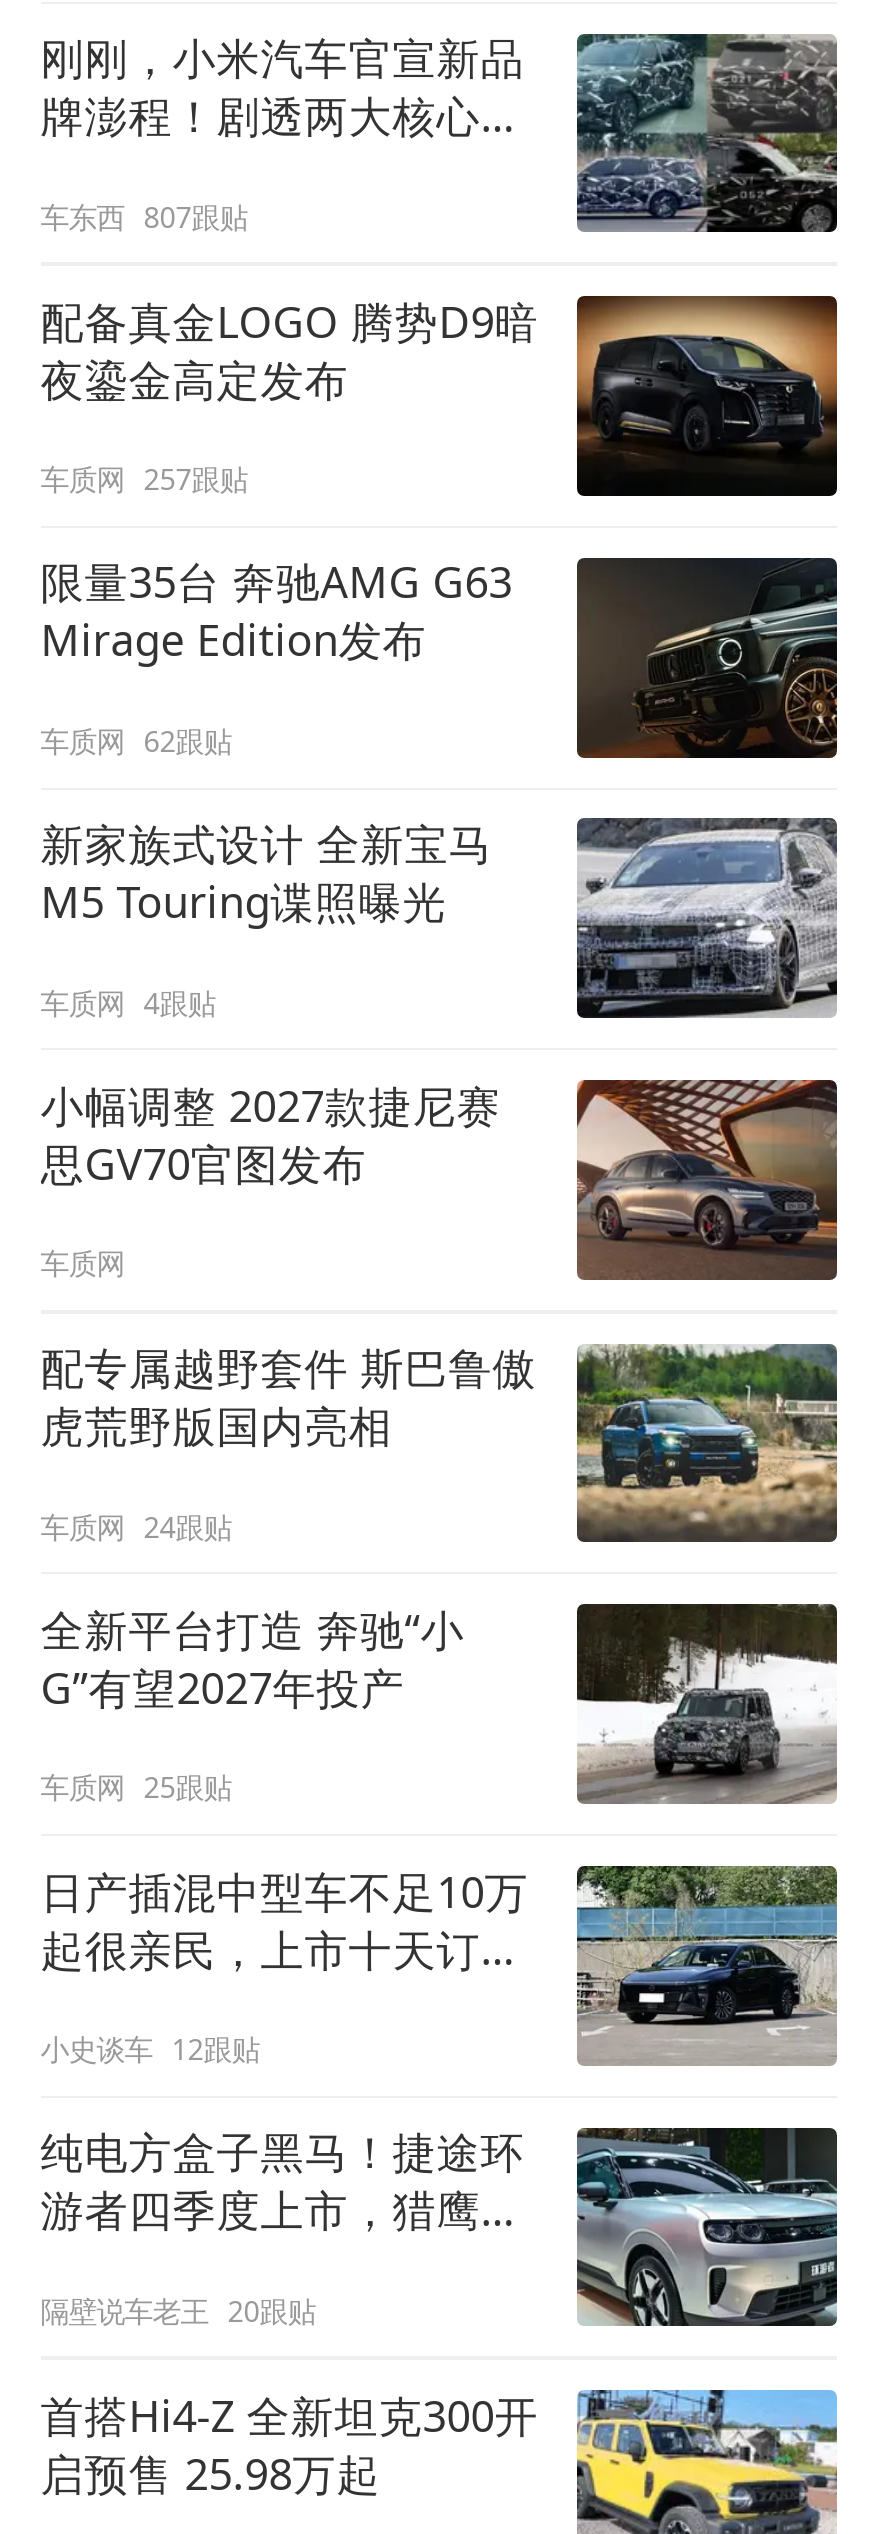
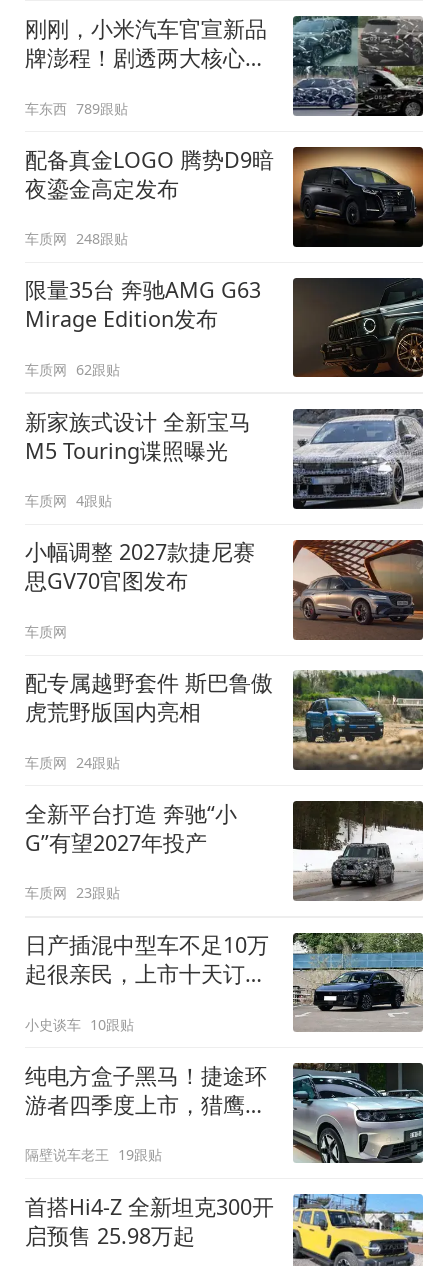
- 车东西 807跟贴
+ 车东西 789跟贴

- 车质网 257跟贴
+ 车质网 248跟贴

- 车质网 25跟贴
+ 车质网 23跟贴

- 小史谈车 12跟贴
+ 小史谈车 10跟贴

- 隔壁说车老王 20跟贴
+ 隔壁说车老王 19跟贴
